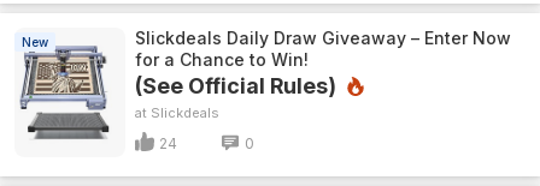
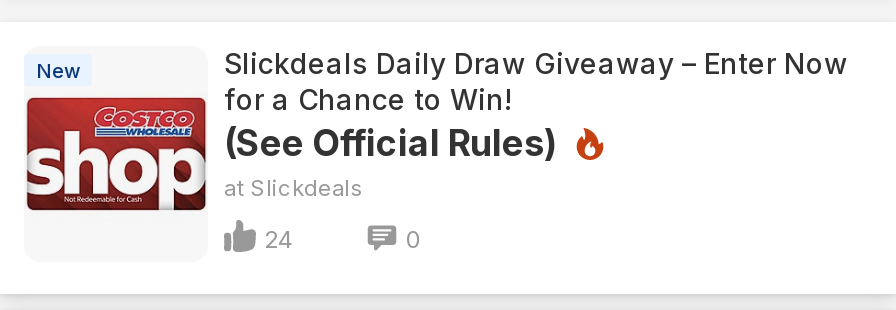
- [image]
+ [image]
